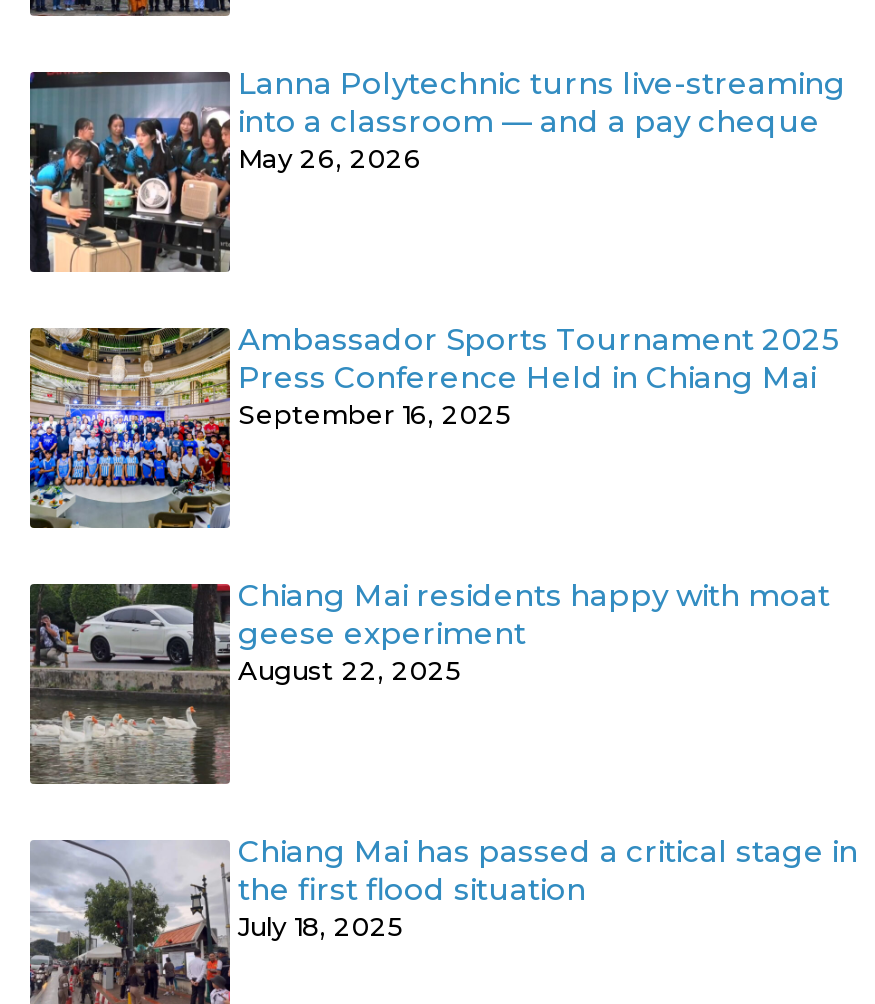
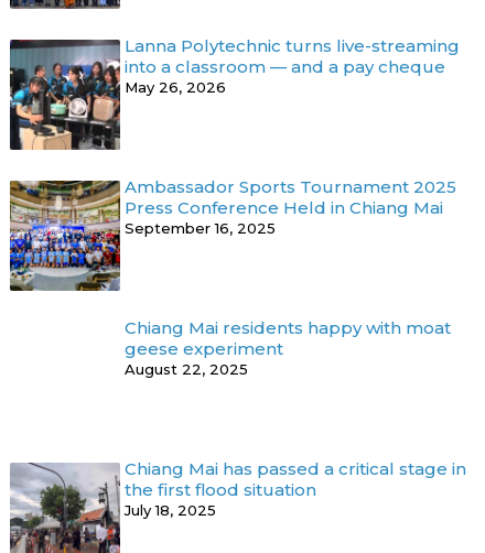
- [image]
